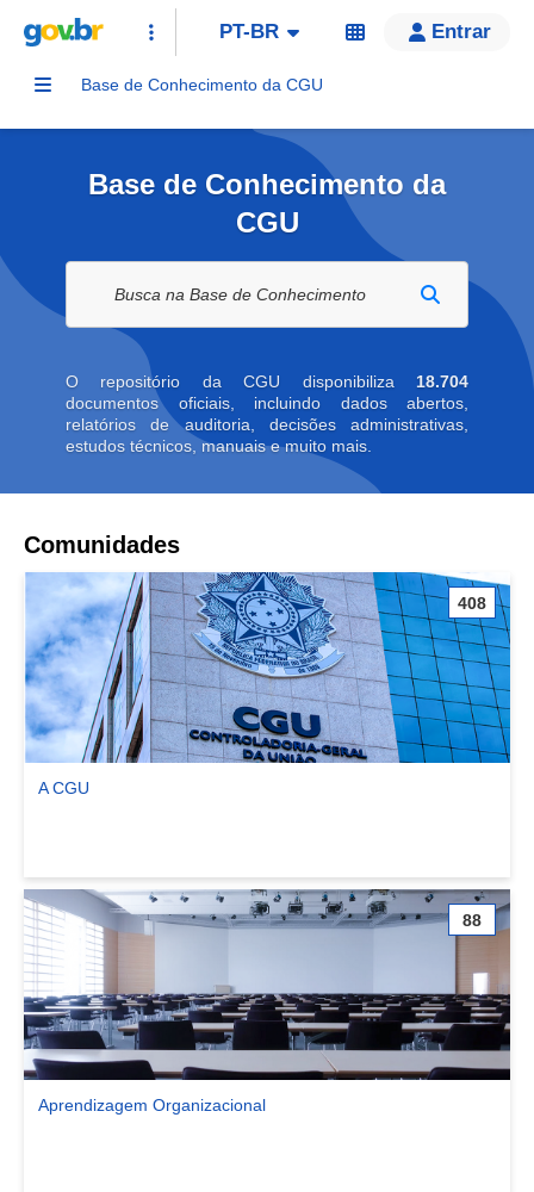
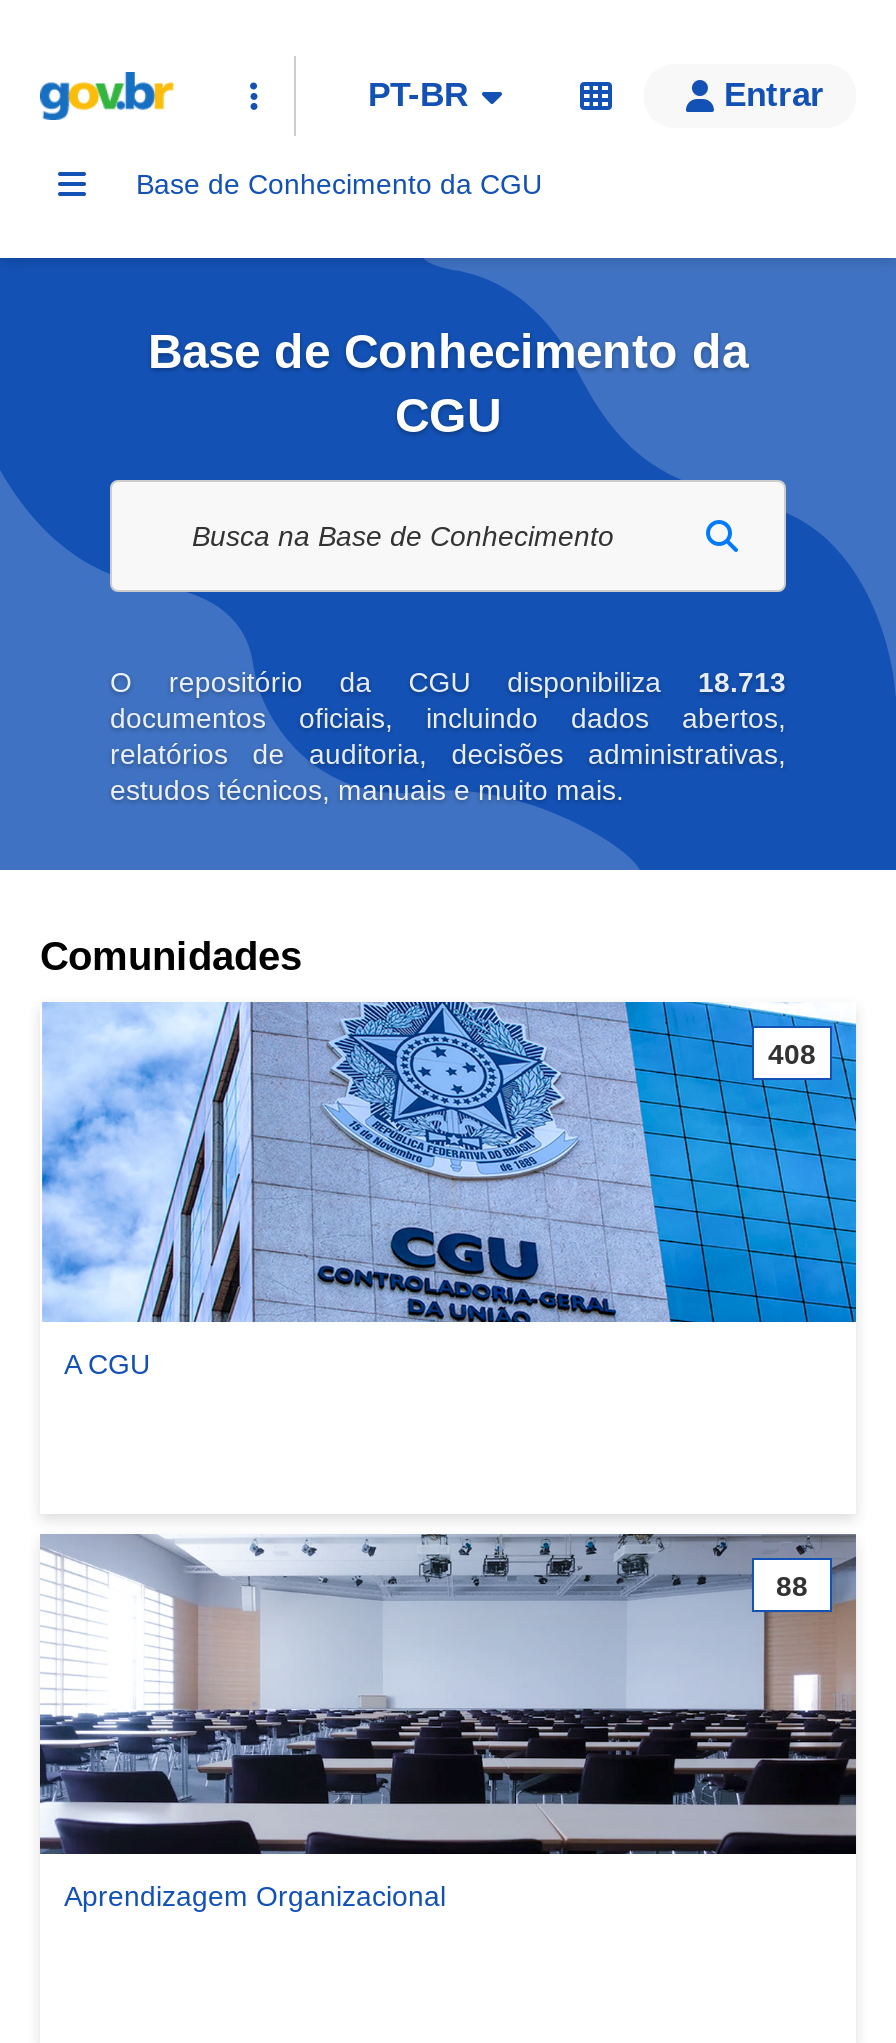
- O repositório da CGU disponibiliza 18.704
+ O repositório da CGU disponibiliza 18.713
